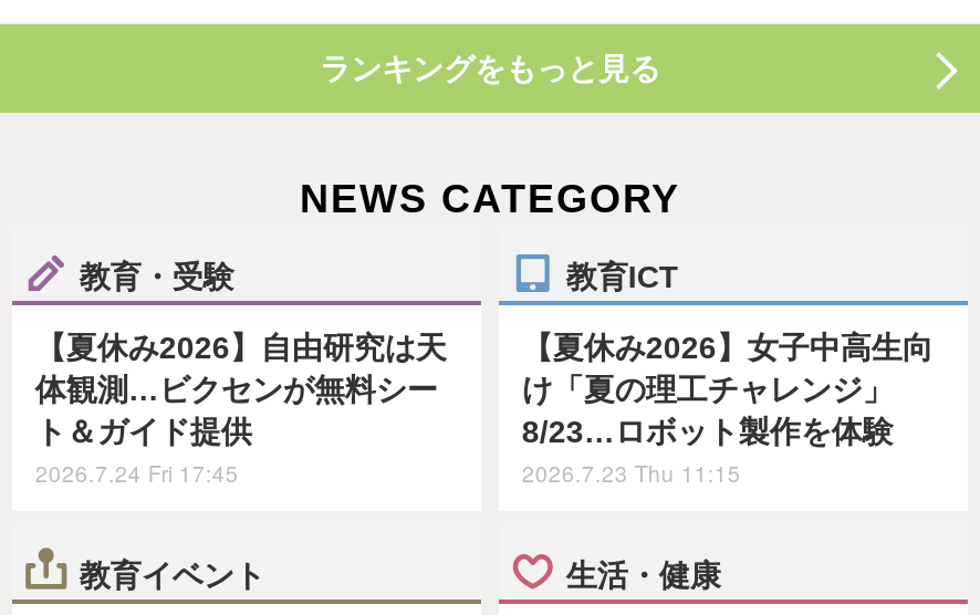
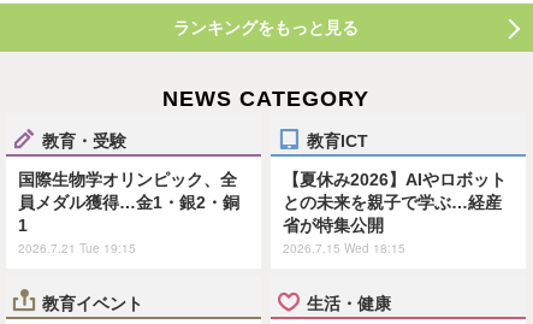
- 【夏休み2026】自由研究は天
- 体観測…ビクセンが無料シー
- ト＆ガイド提供
- 2026.7.24 Fri 17:45
+ 国際生物学オリンピック、全
+ 員メダル獲得…金1・銀2・銅
+ 1
+ 2026.7.21 Tue 19:15

- 【夏休み2026】女子中高生向
- け「夏の理工チャレンジ」
- 8/23…ロボット製作を体験
- 2026.7.23 Thu 11:15
+ 【夏休み2026】AIやロボット
+ との未来を親子で学ぶ…経産
+ 省が特集公開
+ 2026.7.15 Wed 18:15
